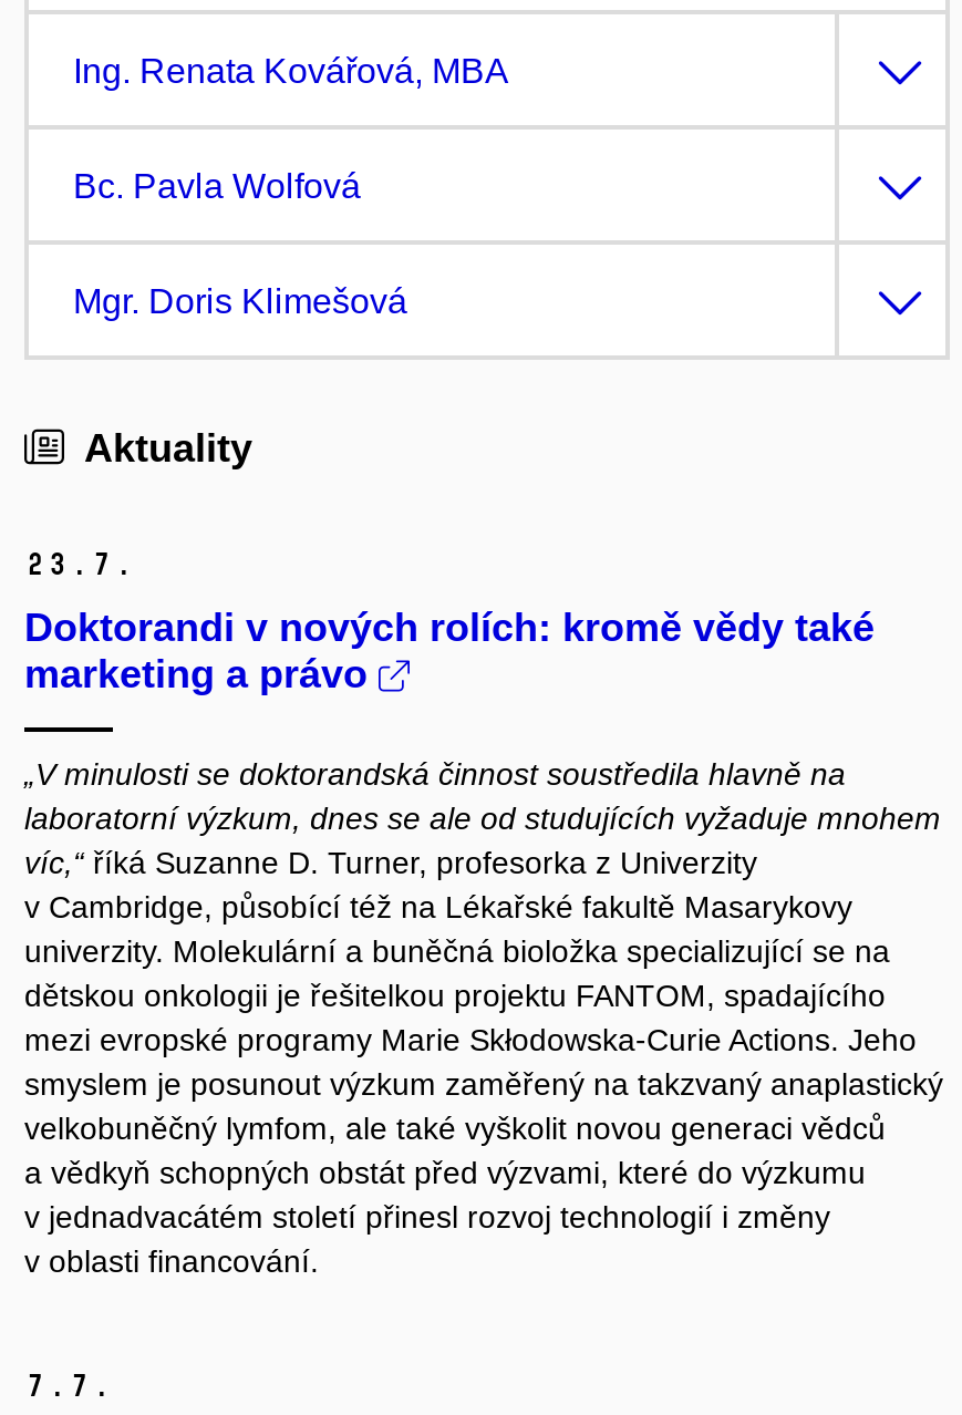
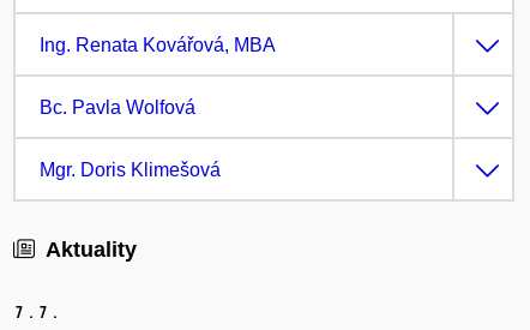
- 23. 7.
- Doktorandi v nových rolích: kromě vědy také
- marketing a právo
- „V minulosti se doktorandská činnost soustředila hlavně na
- laboratorní výzkum, dnes se ale od studujících vyžaduje mnohem
- víc,“říká Suzanne D. Turner, profesorka z Univerzity
- v Cambridge, působící též na Lékařské fakultě Masarykovy
- univerzity. Molekulární a buněčná bioložka specializující se na
- dětskou onkologii je řešitelkou projektu FANTOM, spadajícího
- mezi evropské programy Marie Skłodowska-Curie Actions. Jeho
- smyslem je posunout výzkum zaměřený na takzvaný anaplastický
- velkobuněčný lymfom, ale také vyškolit novou generaci vědců
- a vědkyň schopných obstát před výzvami, které do výzkumu
- v jednadvacátém století přinesl rozvoj technologií i změny
- v oblasti financování.
